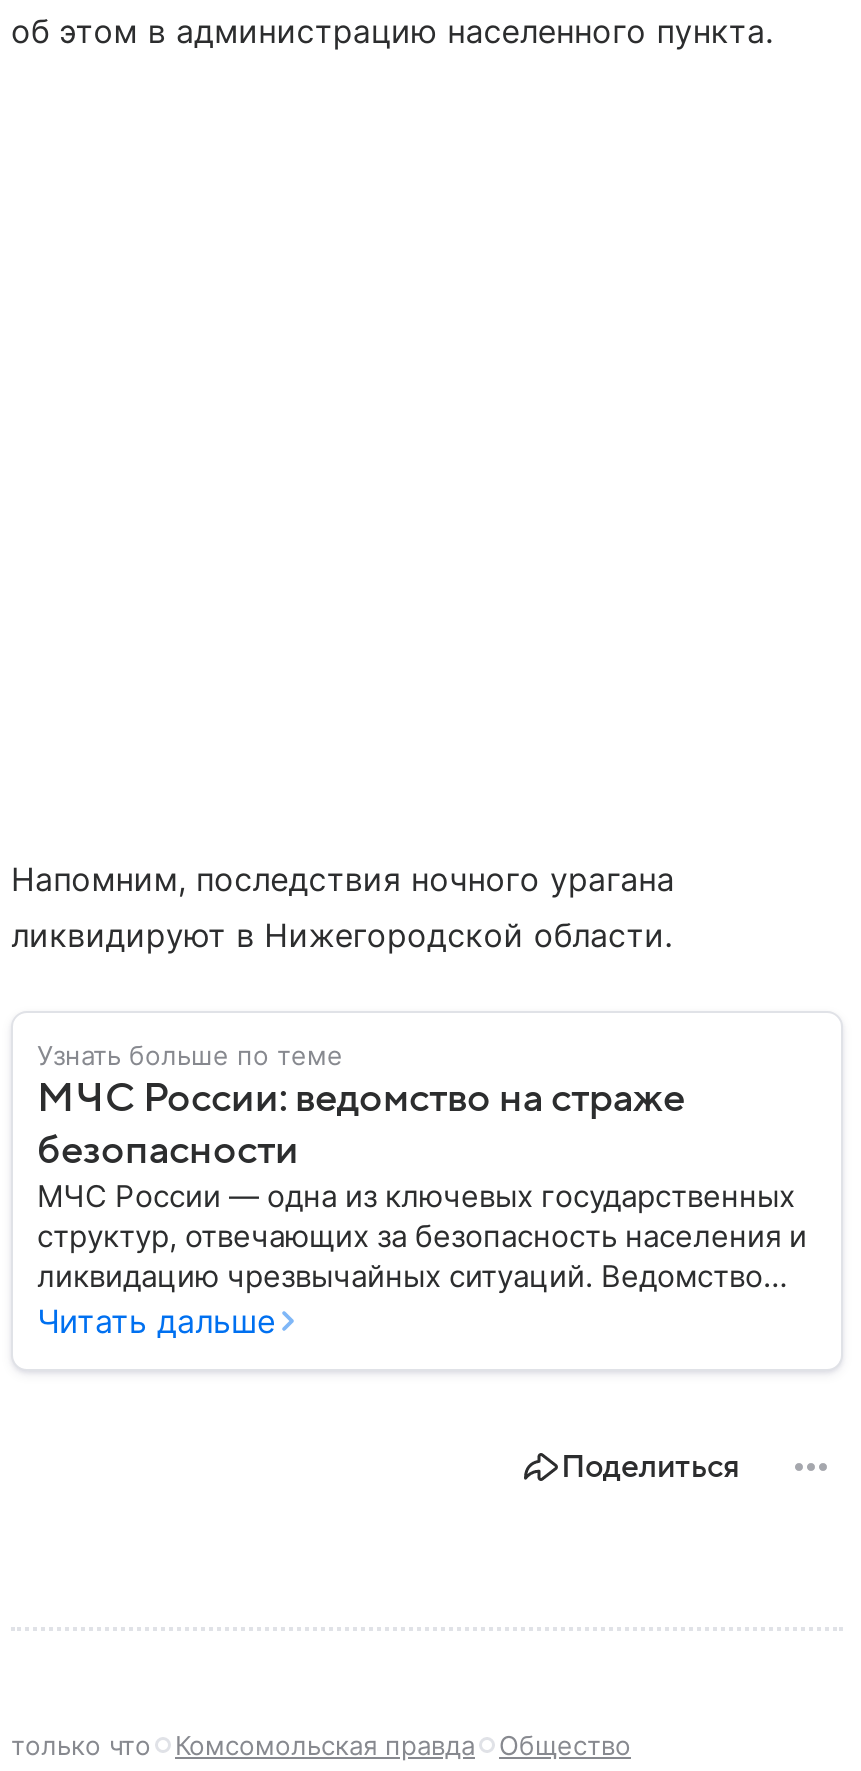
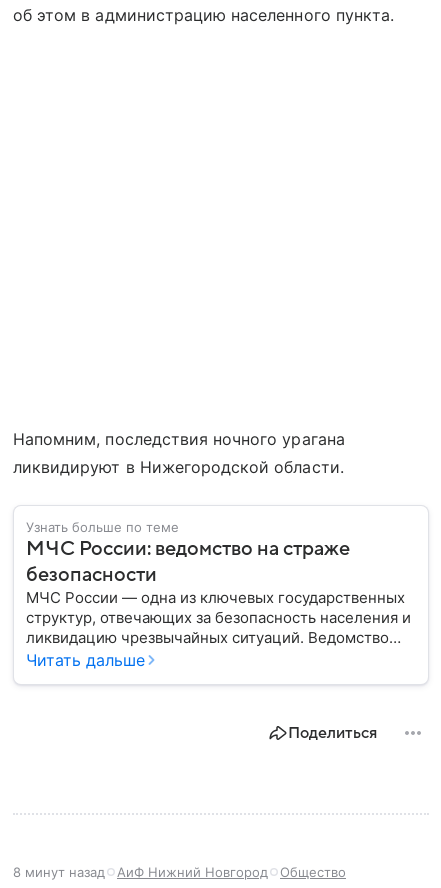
- только что
- Комсомольская правда
+ 8 минут назад
+ АиФ Нижний Новгород
